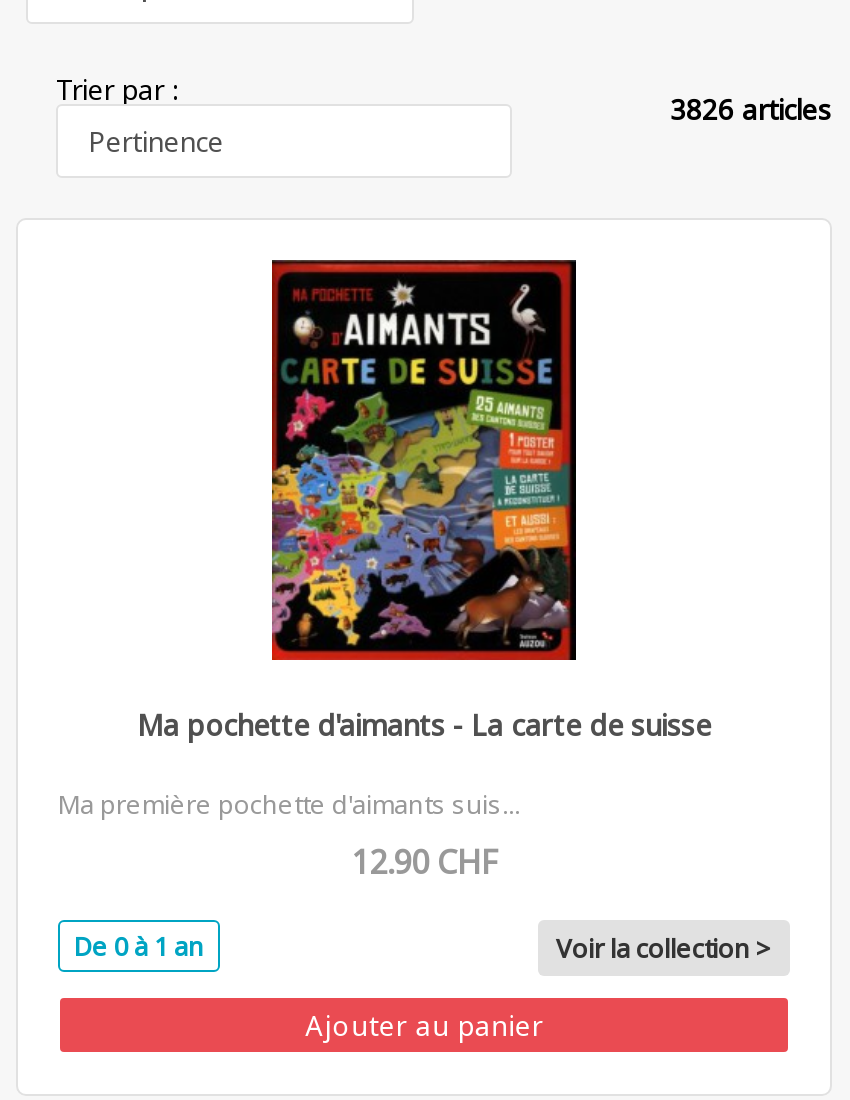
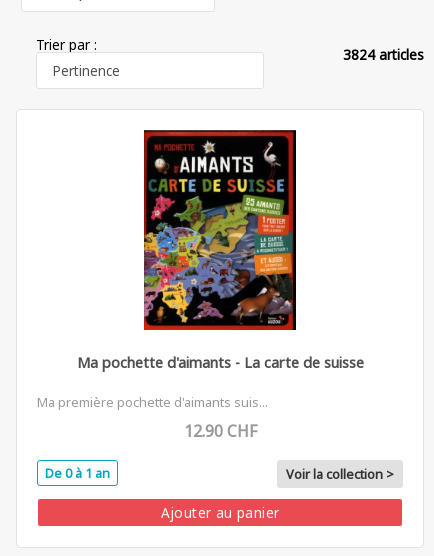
- 3826 articles
+ 3824 articles
